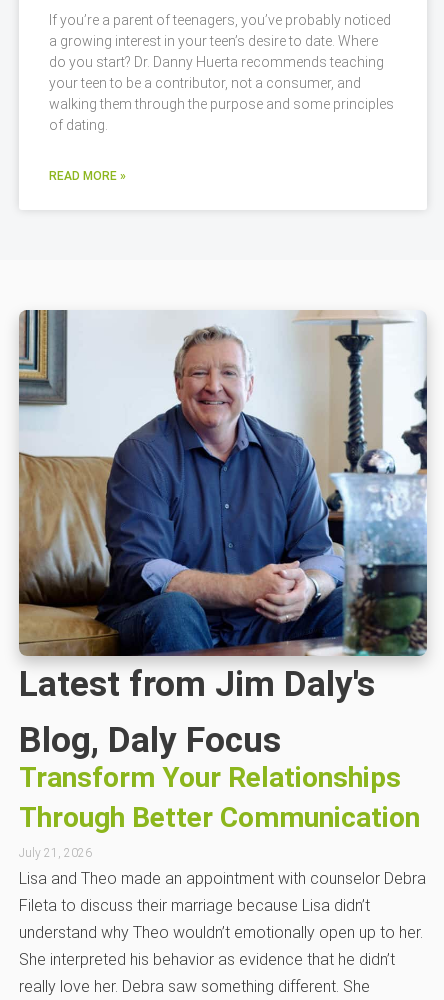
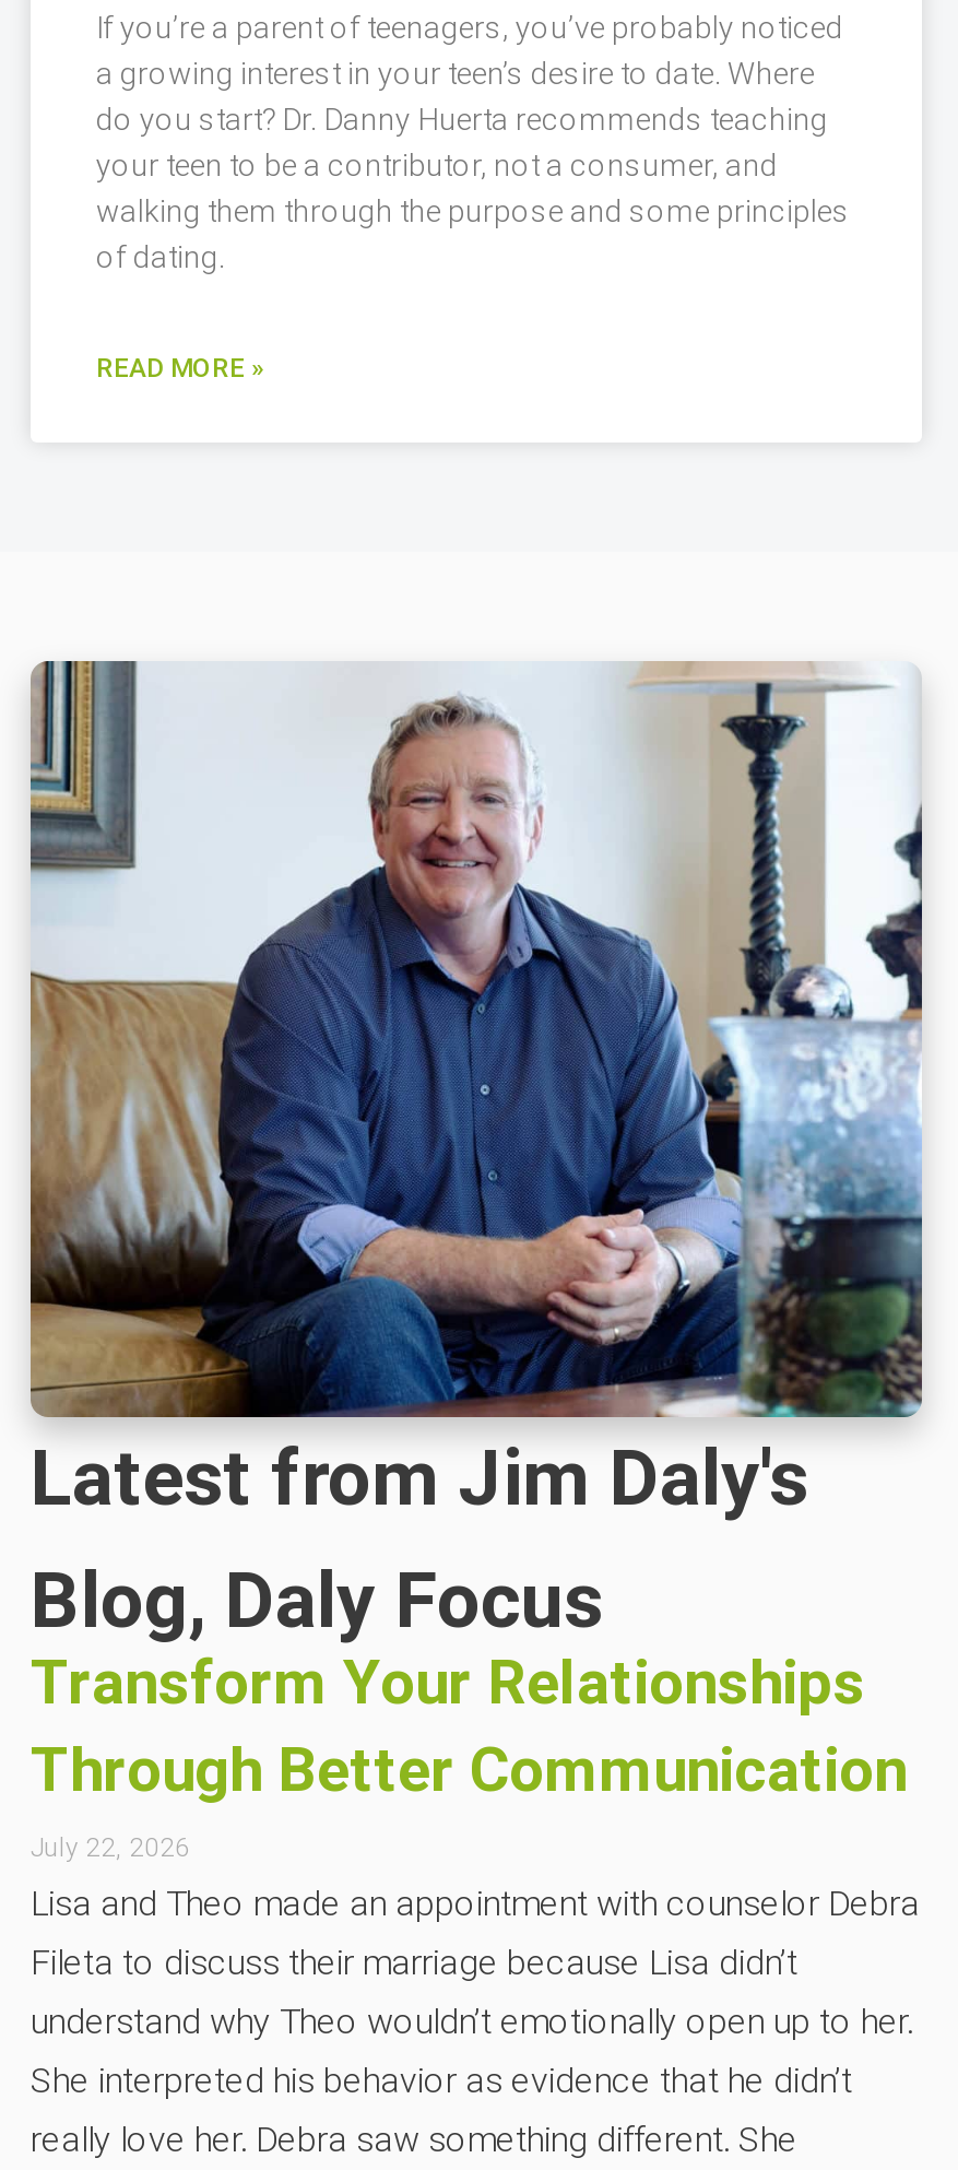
- July 21, 2026
+ July 22, 2026
